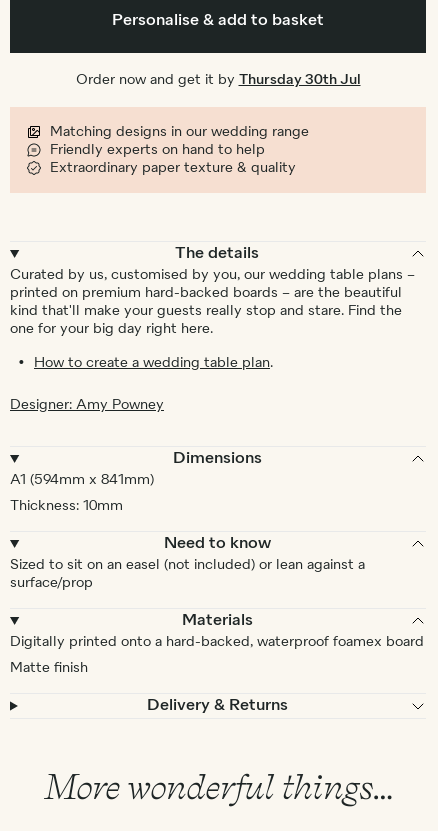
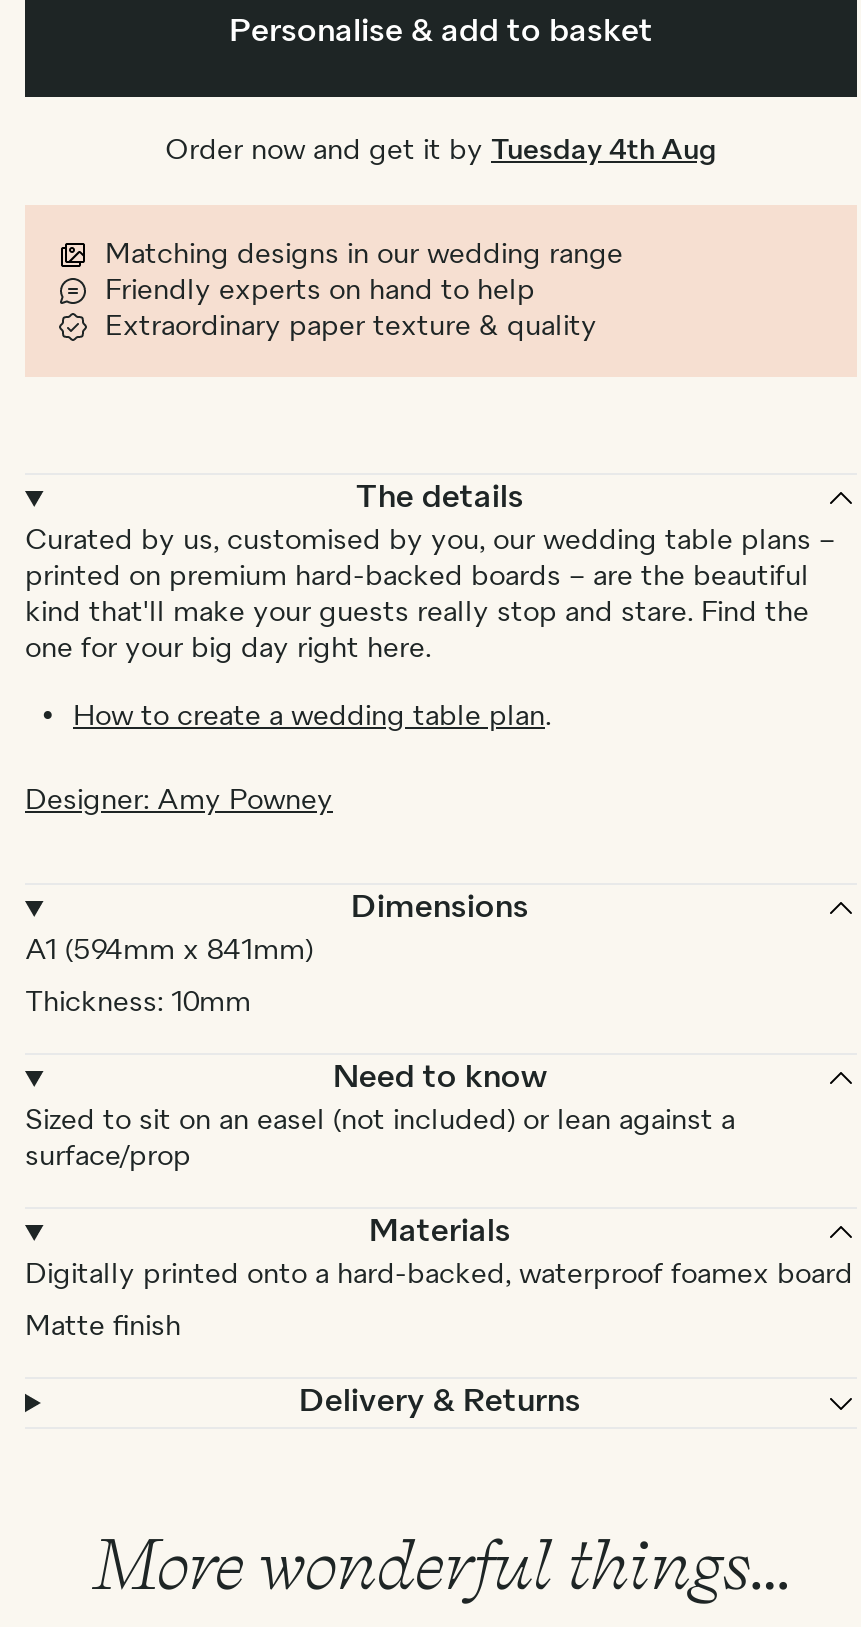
- Order now and get it by Thursday 30th Jul
+ Order now and get it by Tuesday 4th Aug
